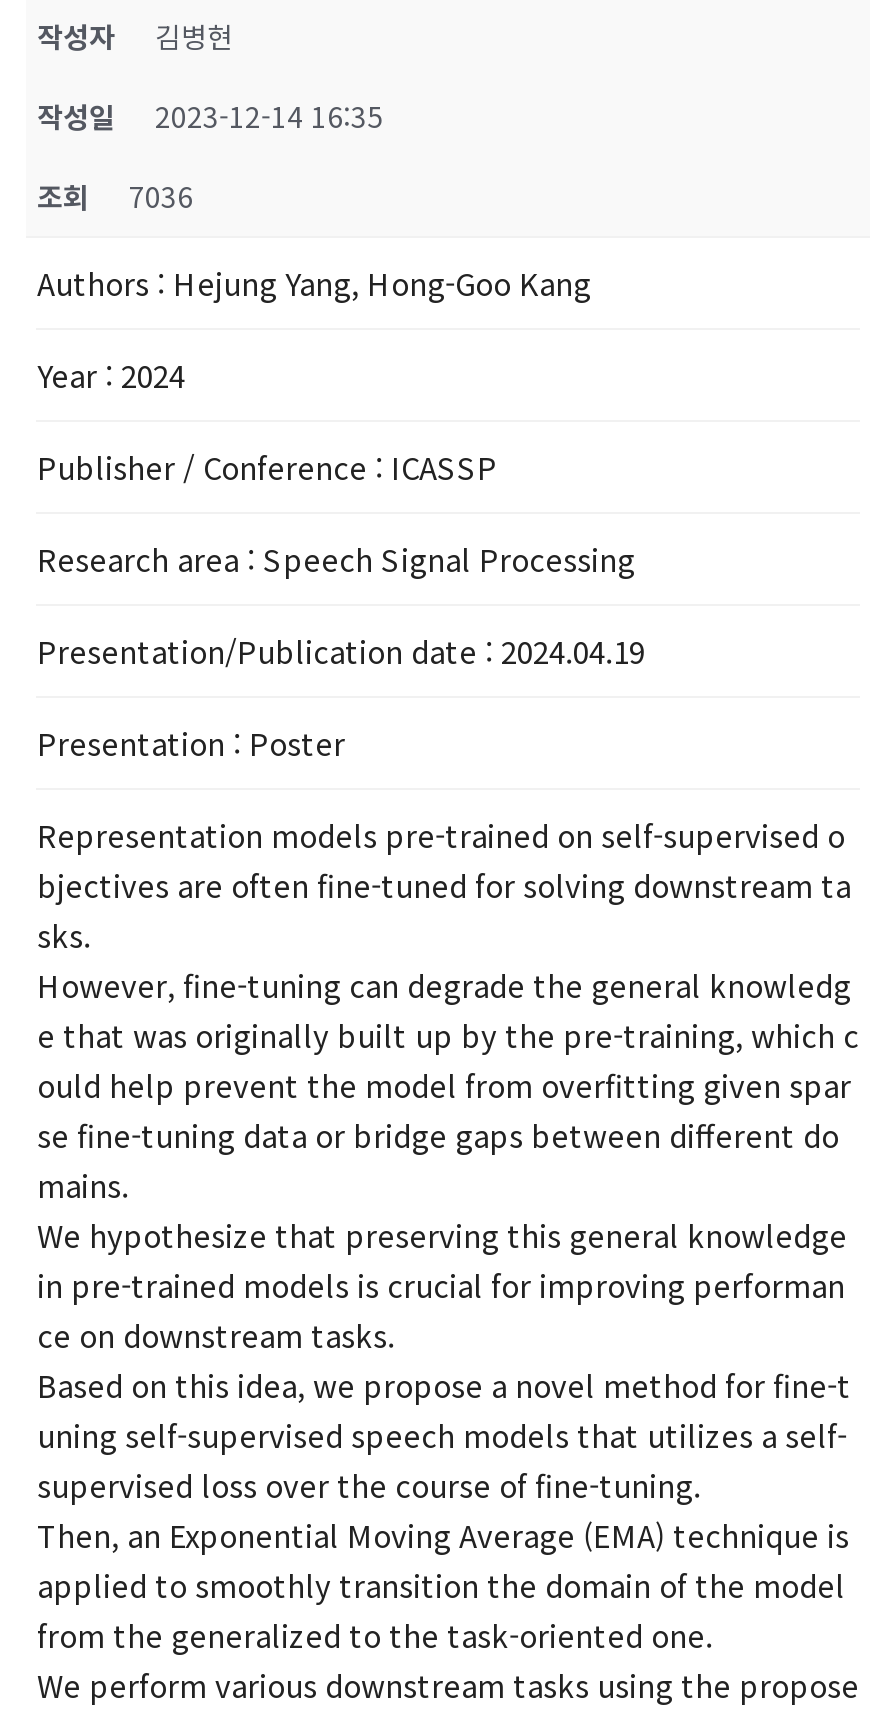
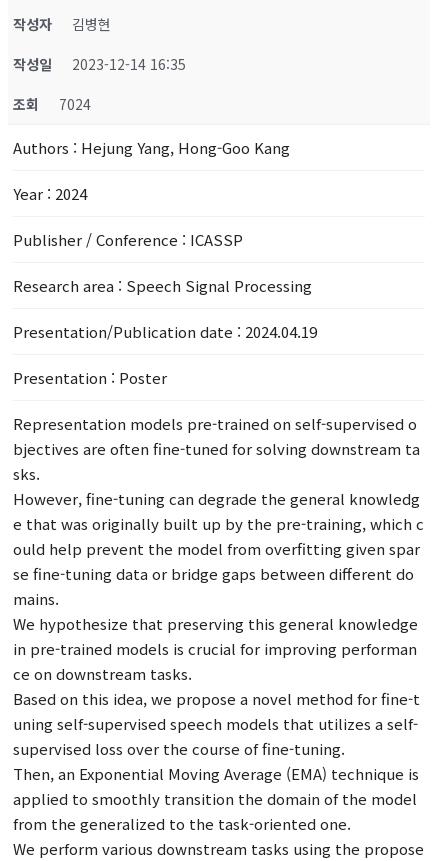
- 조회 7036
+ 조회 7024
